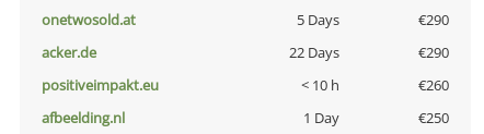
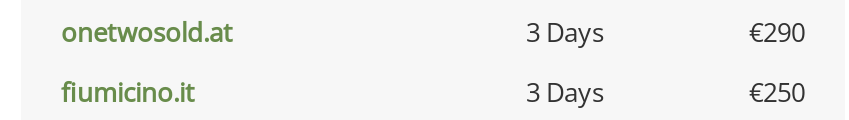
- 5 Days
+ 3 Days

- acker.de
- 22 Days
- €290
- positiveimpakt.eu
- < 10 h
- €260
- afbeelding.nl
- 1 Day
+ fiumicino.it
+ 3 Days
